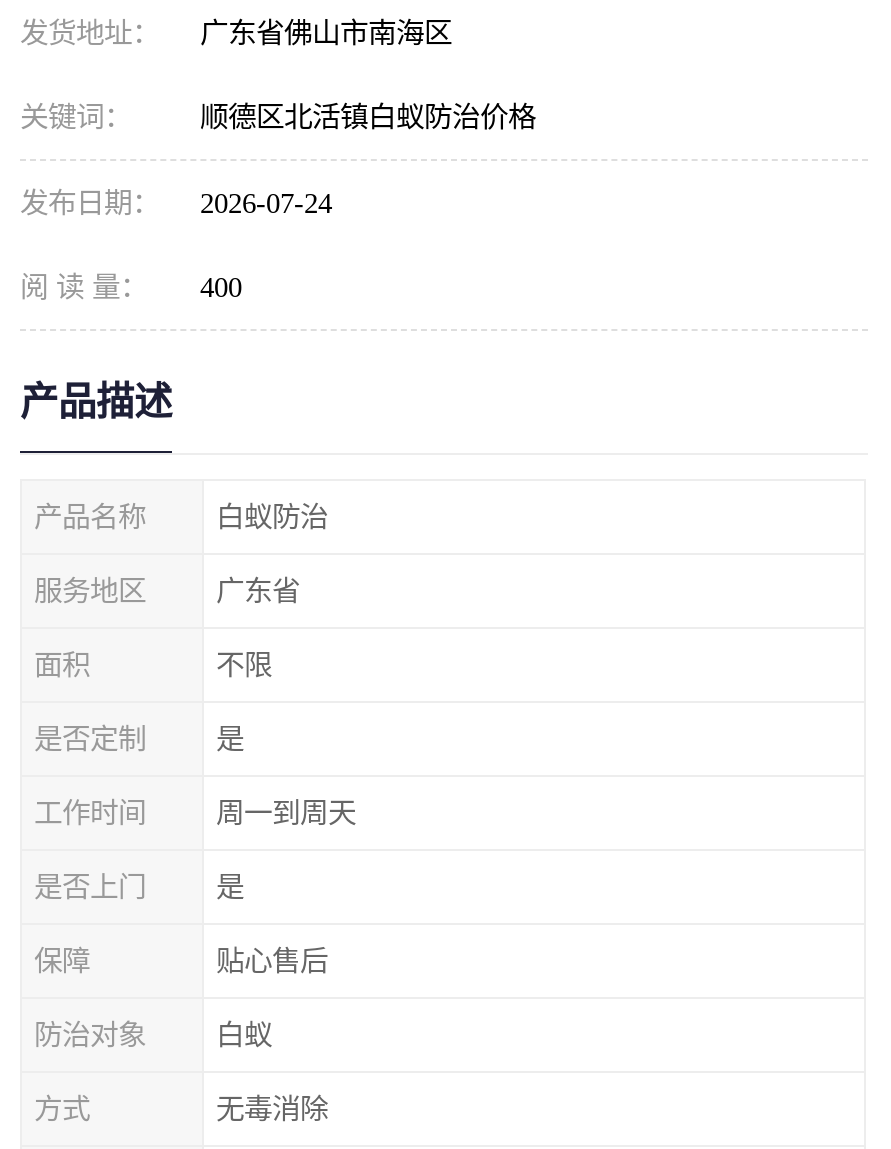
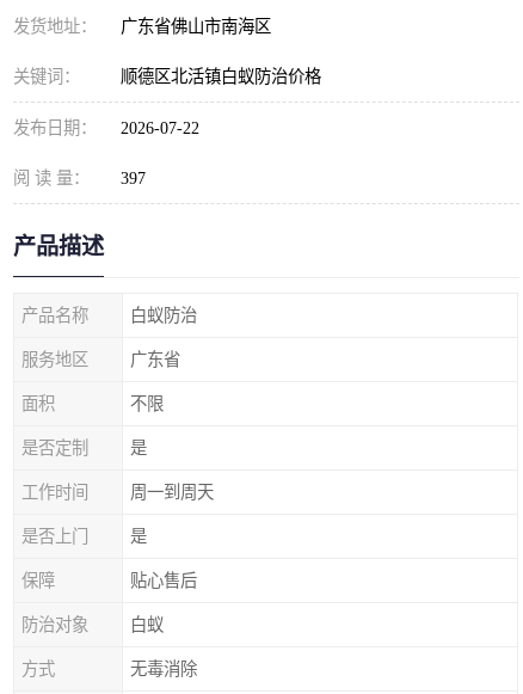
- 发布日期： 2026-07-24
+ 发布日期： 2026-07-22

- 阅 读 量： 400
+ 阅 读 量： 397
